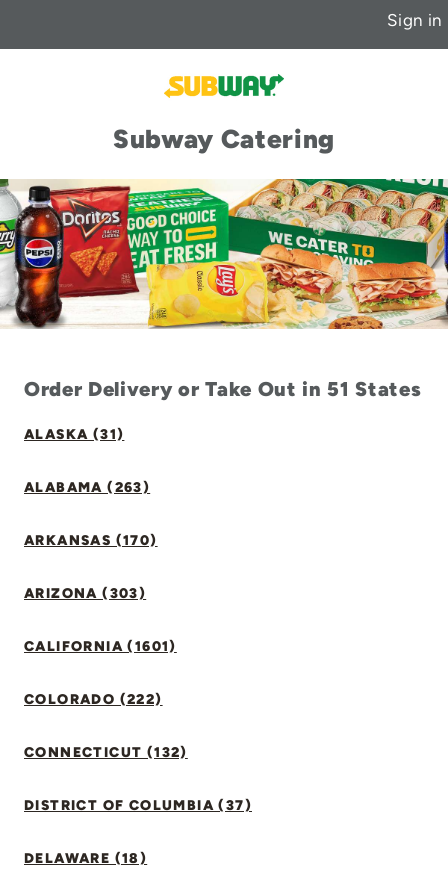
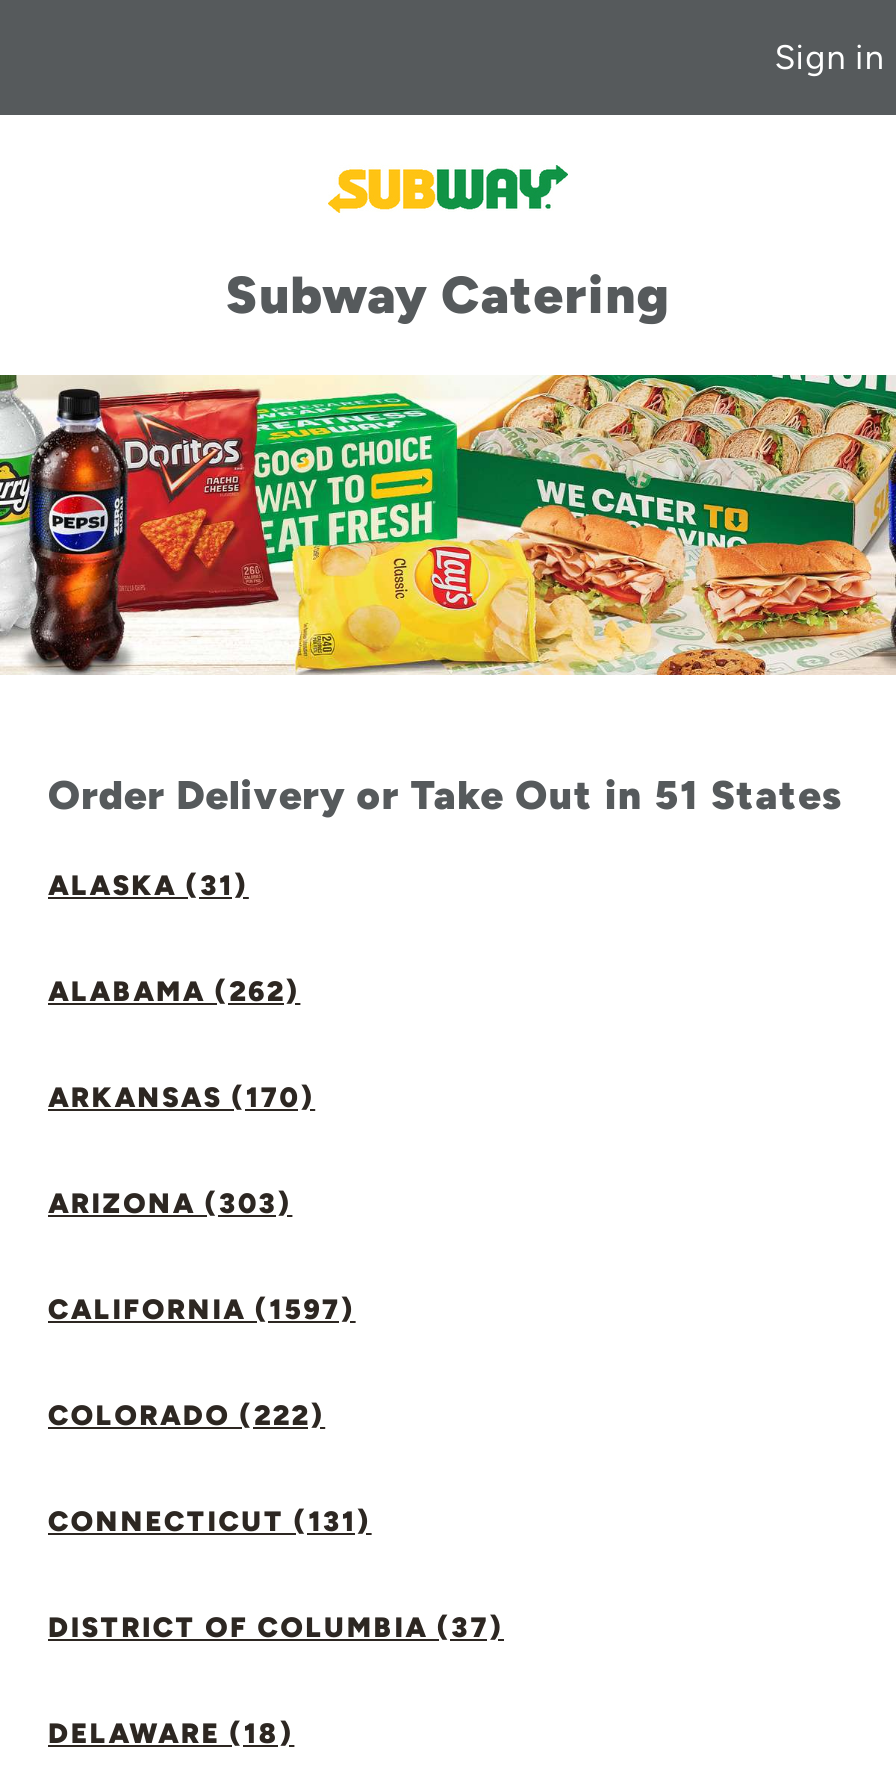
- ALABAMA (263)
+ ALABAMA (262)

- CALIFORNIA (1601)
+ CALIFORNIA (1597)

- CONNECTICUT (132)
+ CONNECTICUT (131)
